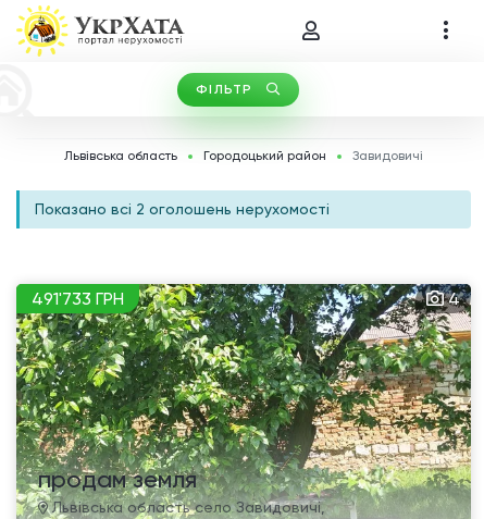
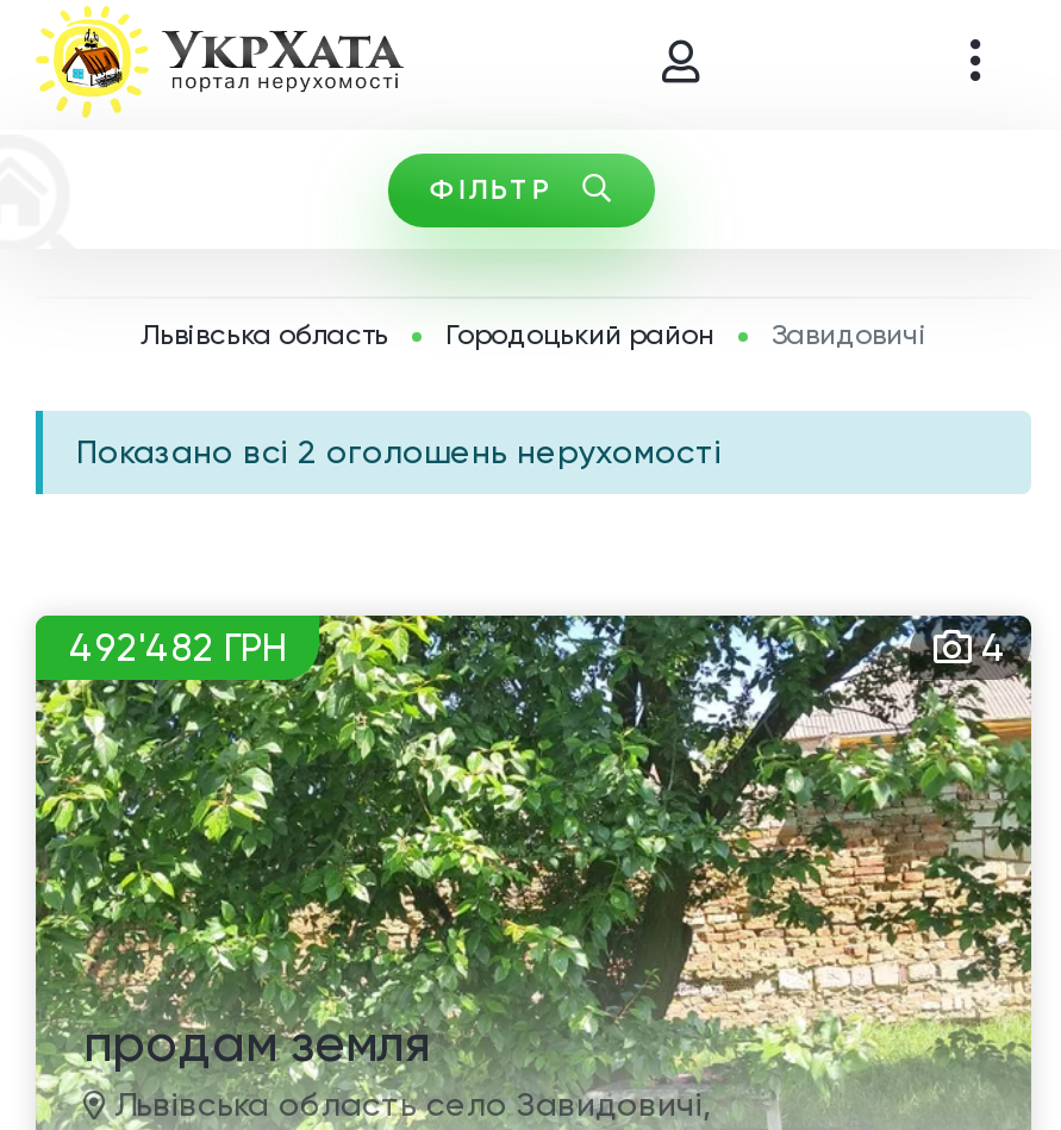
- 491'733 ГРН
+ 492'482 ГРН
